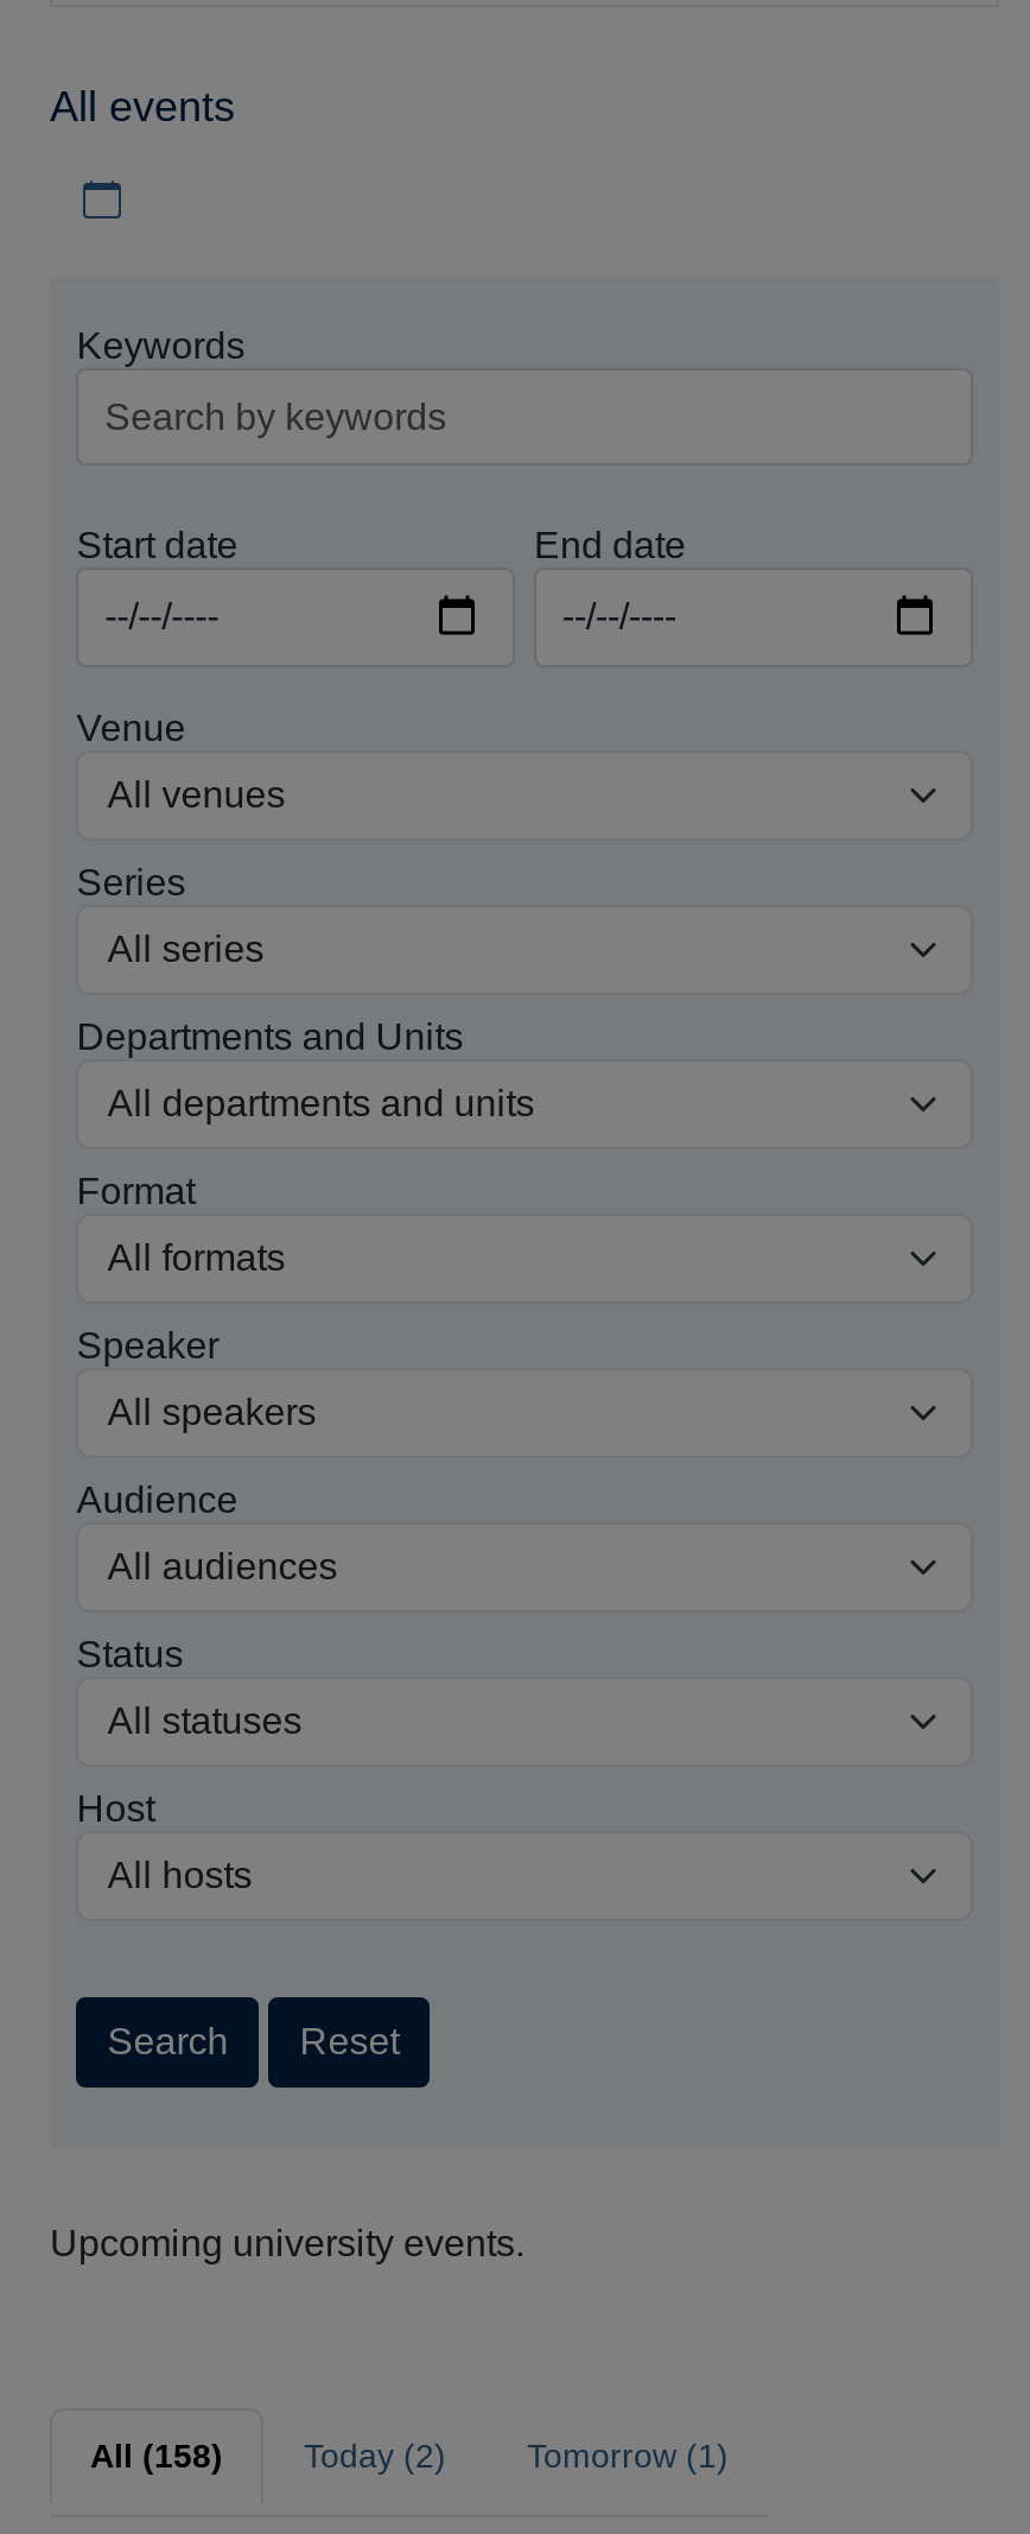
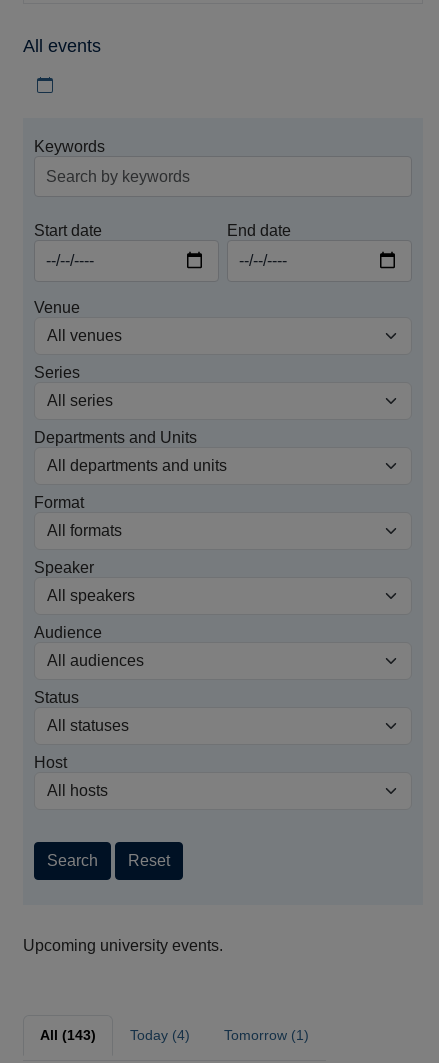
- All (158)
+ All (143)

- Today (2)
+ Today (4)
